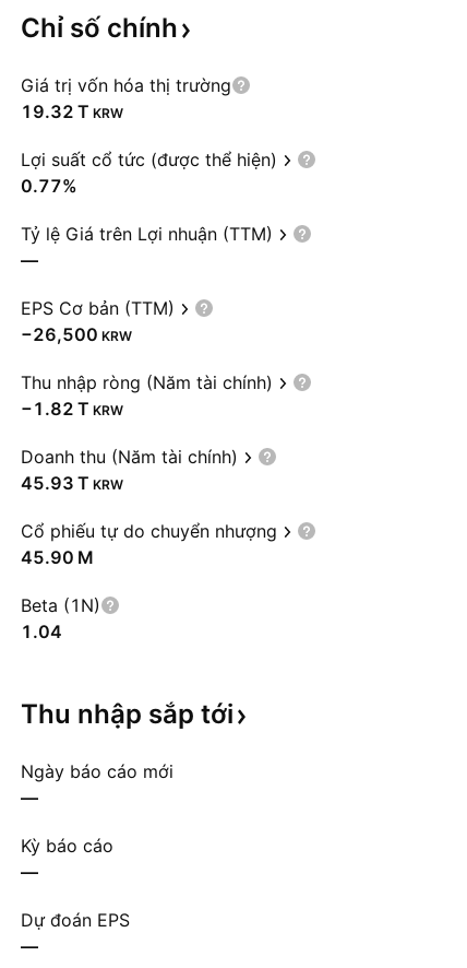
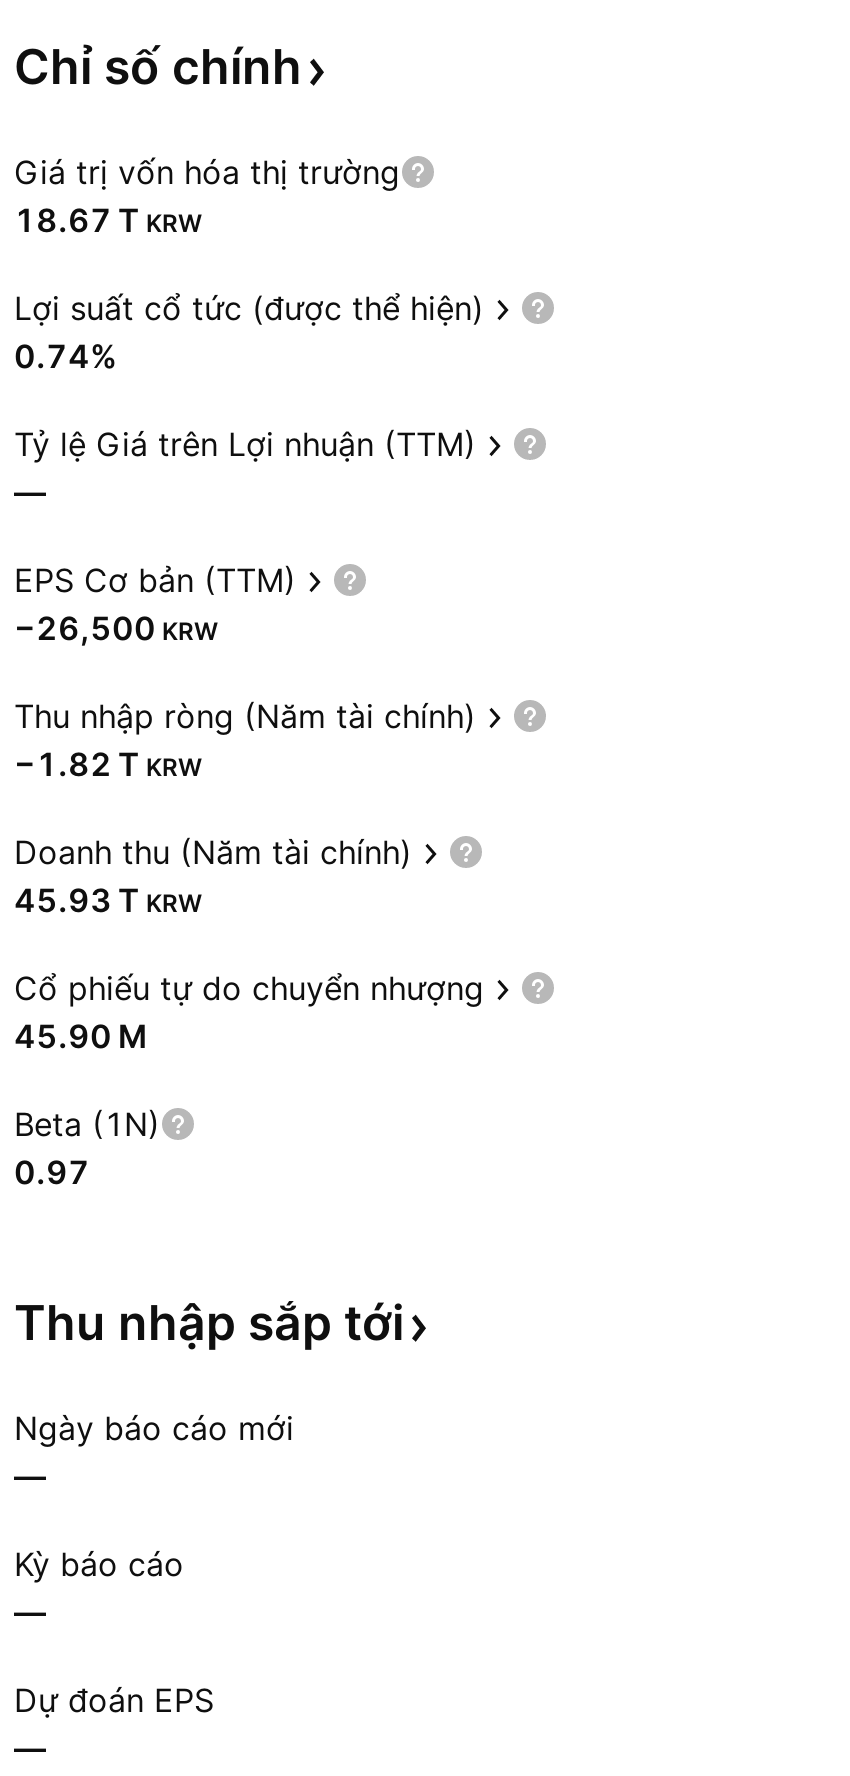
- 19.32 T KRW
+ 18.67 T KRW

- 0.77%
+ 0.74%

- 1.04
+ 0.97
